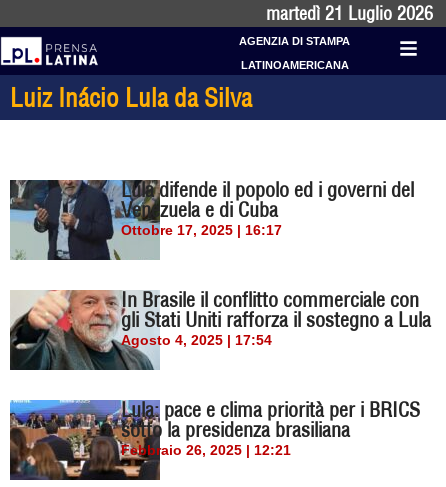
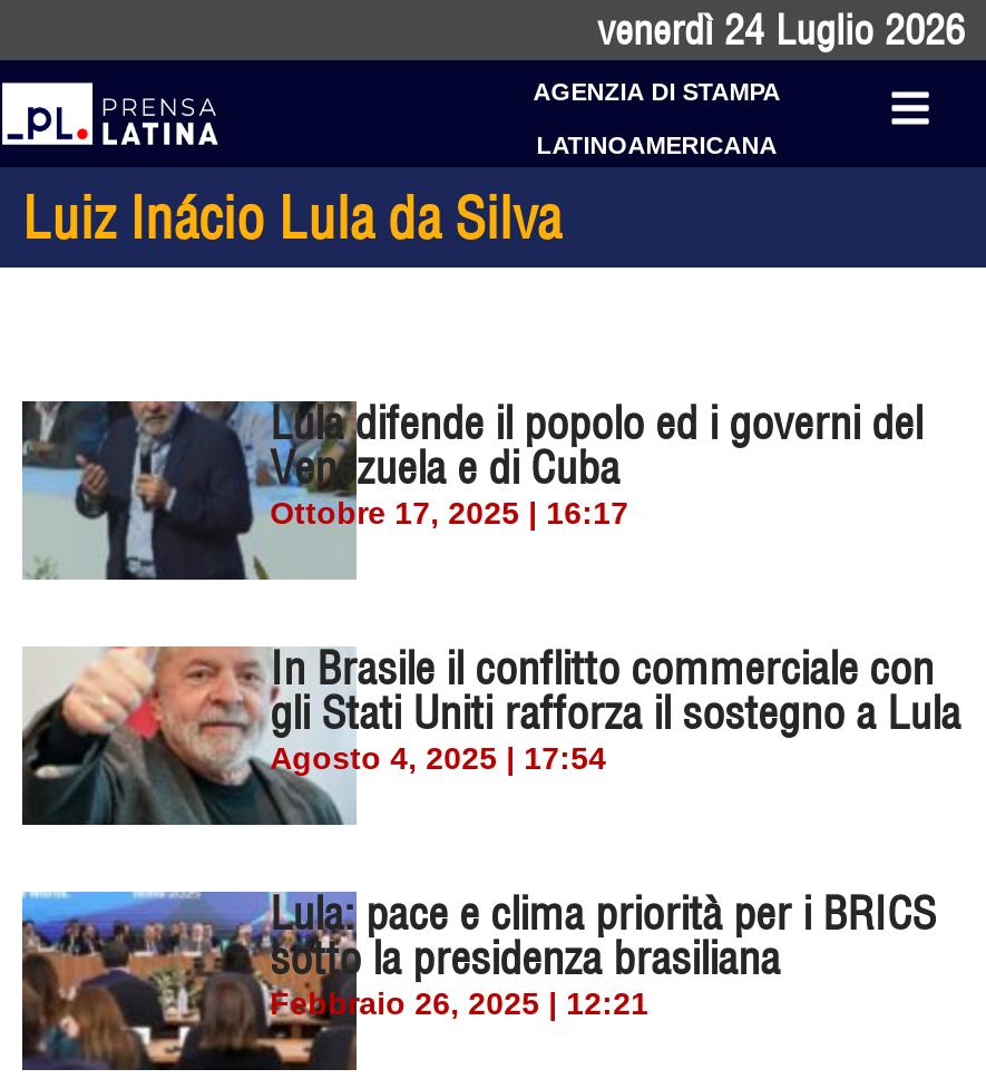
- martedì 21 Luglio 2026
+ venerdì 24 Luglio 2026
